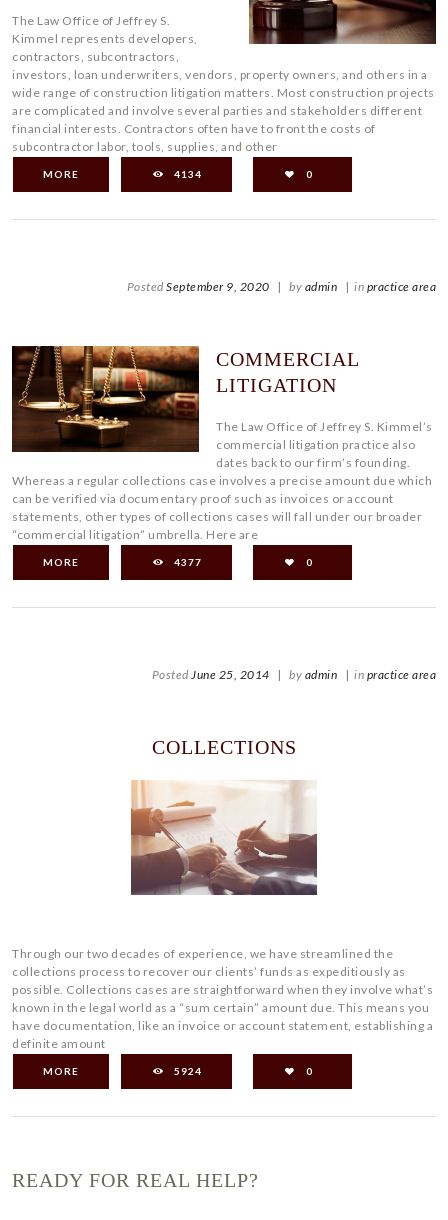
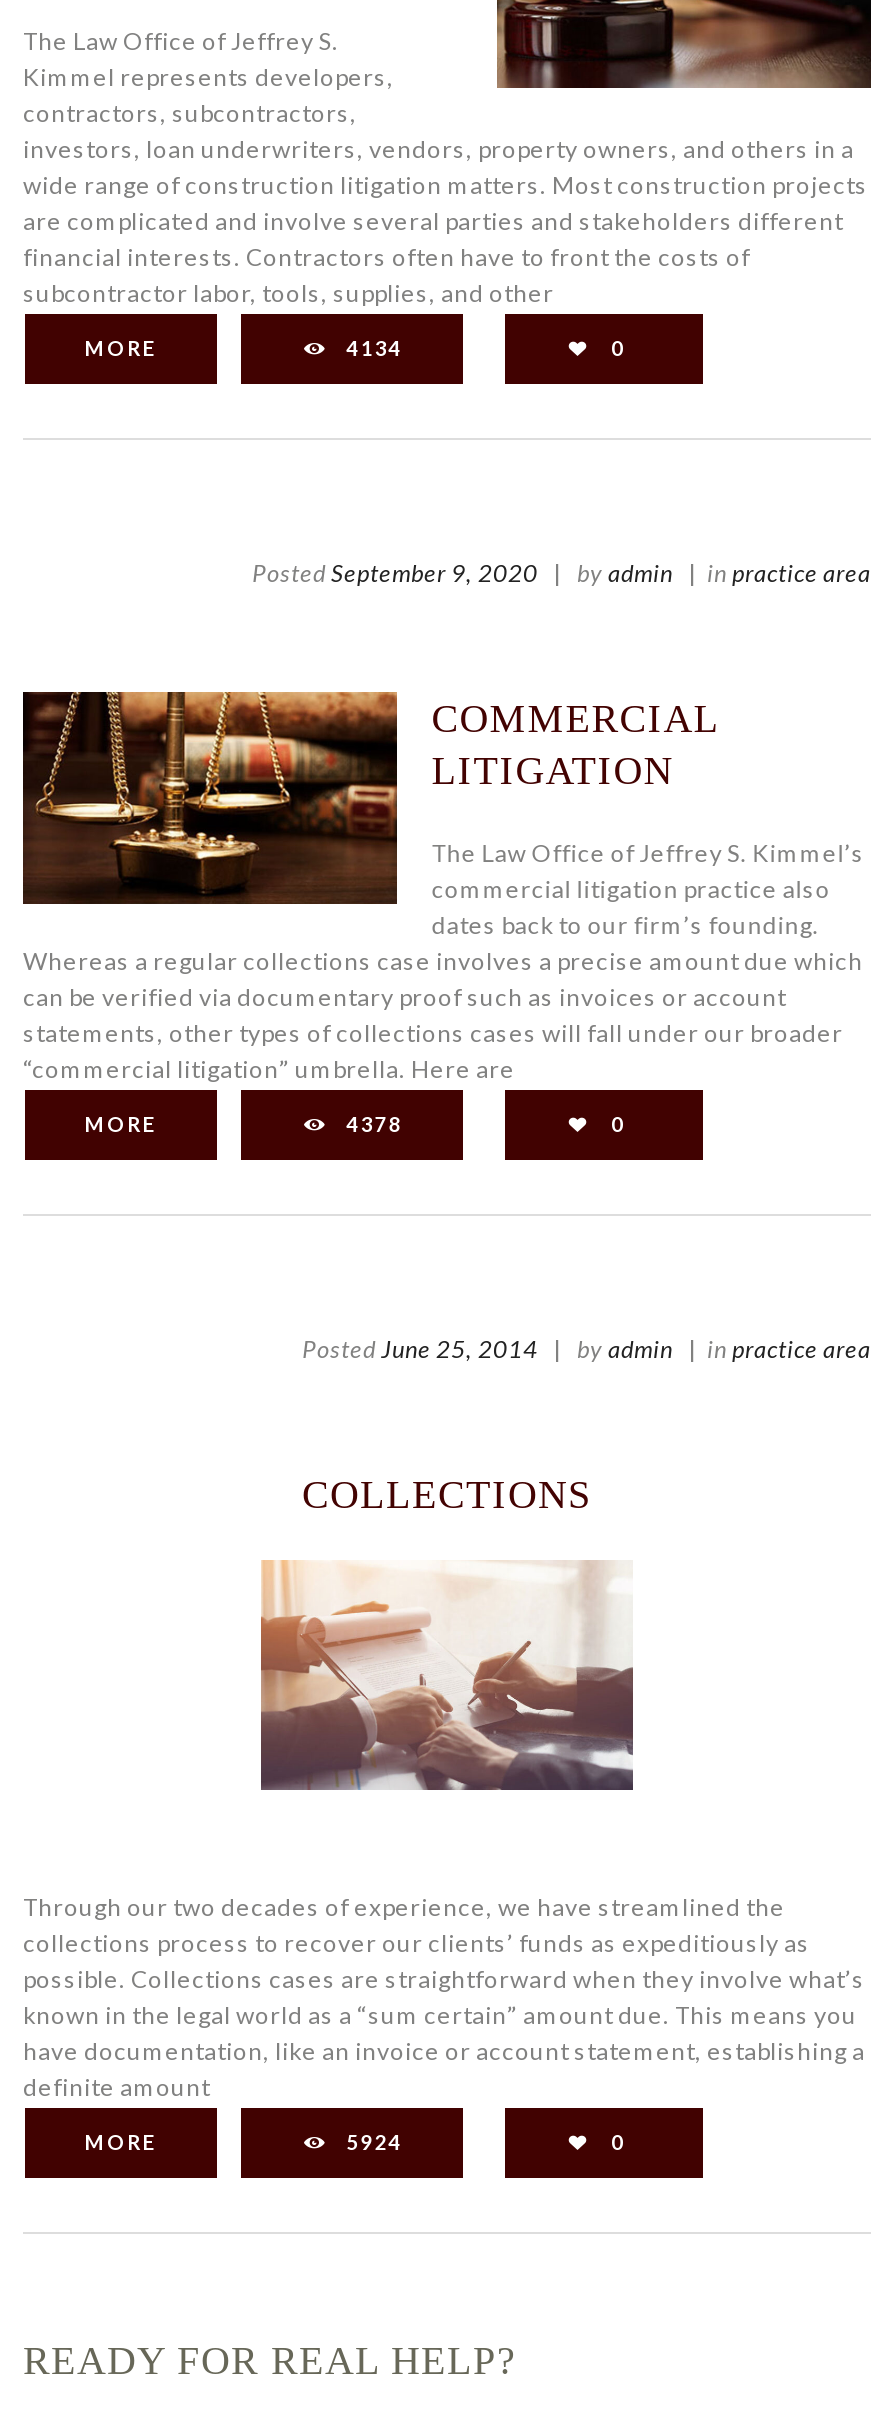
- 4377
+ 4378
